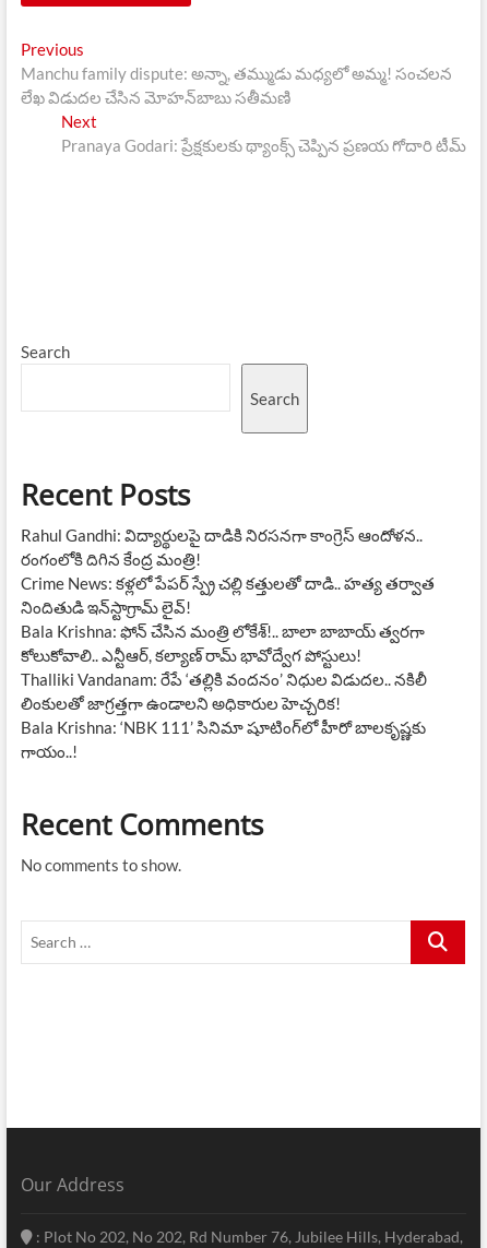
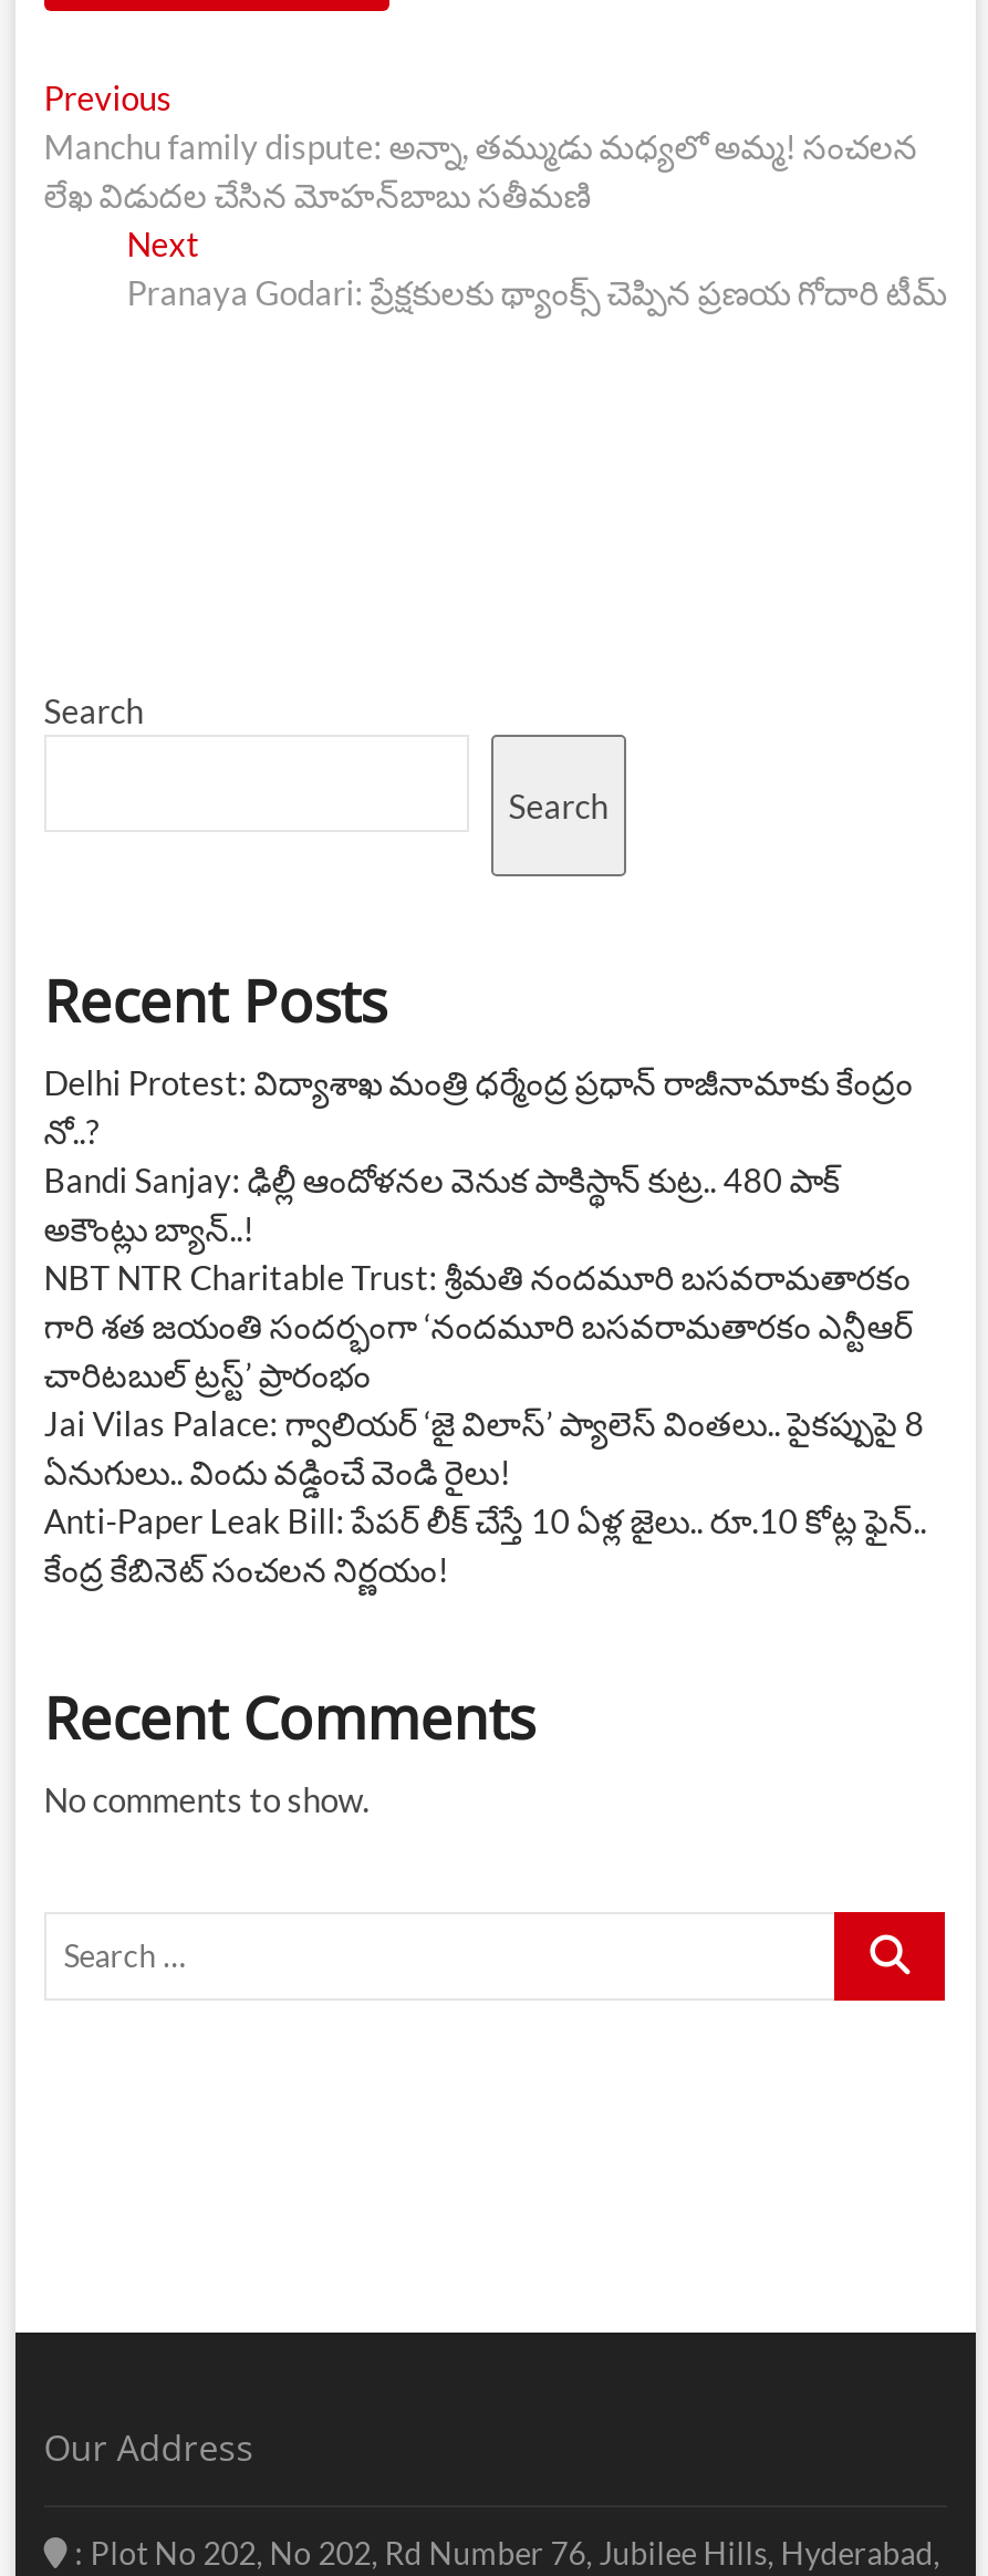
- Rahul Gandhi: విద్యార్థులపై దాడికి నిరసనగా కాంగ్రెస్ ఆందోళన..
- రంగంలోకి దిగిన కేంద్ర మంత్రి!
- Crime News: కళ్లలో పేపర్ స్ప్రే చల్లి కత్తులతో దాడి.. హత్య తర్వాత
- నిందితుడి ఇన్‌స్టాగ్రామ్ లైవ్!
- Bala Krishna: ఫోన్ చేసిన మంత్రి లోకేశ్!.. బాలా బాబాయ్ త్వరగా
- కోలుకోవాలి.. ఎన్టీఆర్, కల్యాణ్ రామ్ భావోద్వేగ పోస్టులు!
- Thalliki Vandanam: రేపే ‘తల్లికి వందనం’ నిధుల విడుదల.. నకిలీ
- లింకులతో జాగ్రత్తగా ఉండాలని అధికారుల హెచ్చరిక!
- Bala Krishna: ‘NBK 111’ సినిమా షూటింగ్‌లో హీరో బాలకృష్ణకు
- గాయం..!
+ Delhi Protest: విద్యాశాఖ మంత్రి ధర్మేంద్ర ప్రధాన్ రాజీనామాకు కేంద్రం
+ నో..?
+ Bandi Sanjay: ఢిల్లీ ఆందోళనల వెనుక పాకిస్థాన్ కుట్ర.. 480 పాక్
+ అకౌంట్లు బ్యాన్..!
+ NBT NTR Charitable Trust: శ్రీమతి నందమూరి బసవరామతారకం
+ గారి శత జయంతి సందర్భంగా ‘నందమూరి బసవరామతారకం ఎన్టీఆర్
+ చారిటబుల్ ట్రస్ట్’ ప్రారంభం
+ Jai Vilas Palace: గ్వాలియర్ ‘జై విలాస్’ ప్యాలెస్ వింతలు.. పైకప్పుపై 8
+ ఏనుగులు.. విందు వడ్డించే వెండి రైలు!
+ Anti-Paper Leak Bill: పేపర్ లీక్ చేస్తే 10 ఏళ్ల జైలు.. రూ.10 కోట్ల ఫైన్..
+ కేంద్ర కేబినెట్ సంచలన నిర్ణయం!
